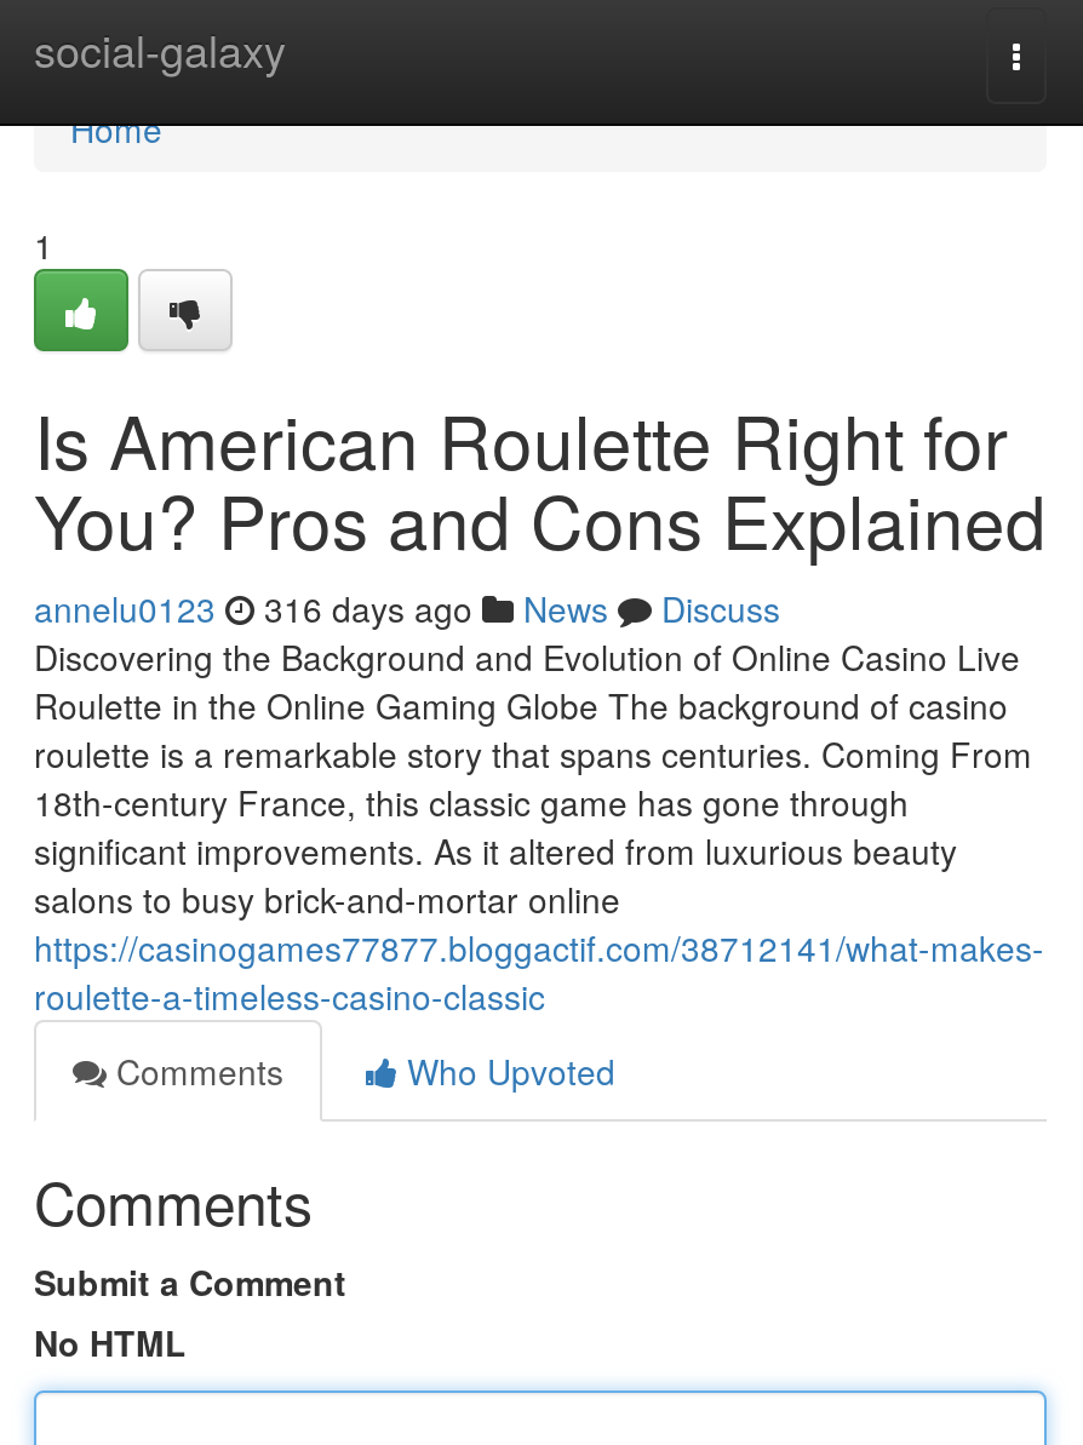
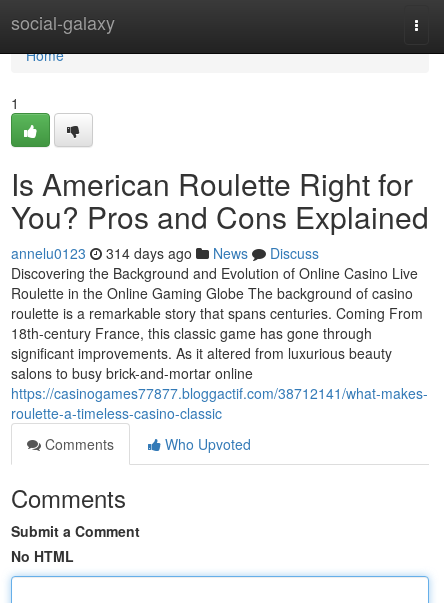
- annelu0123 316 days ago News Discuss
+ annelu0123 314 days ago News Discuss
